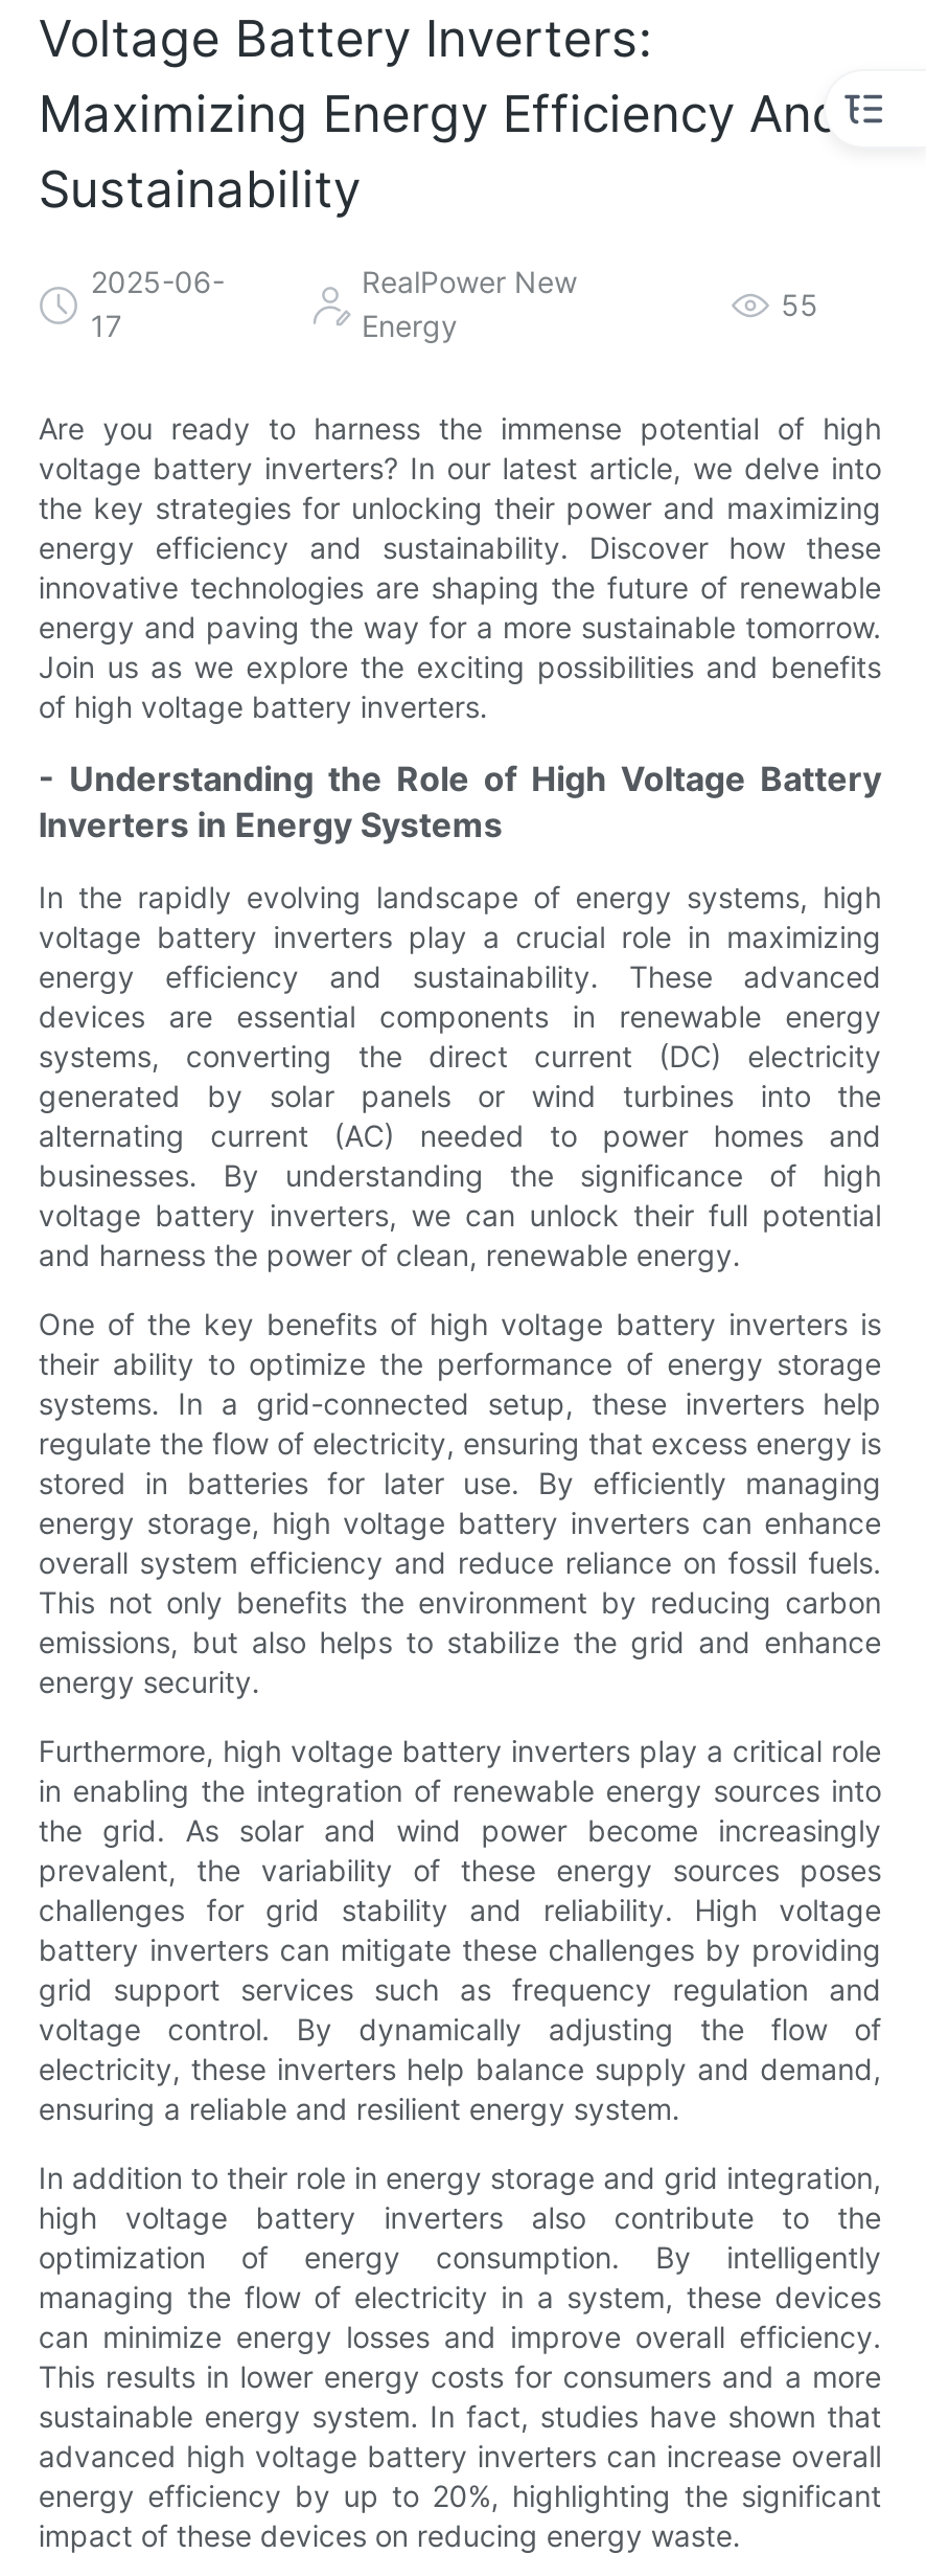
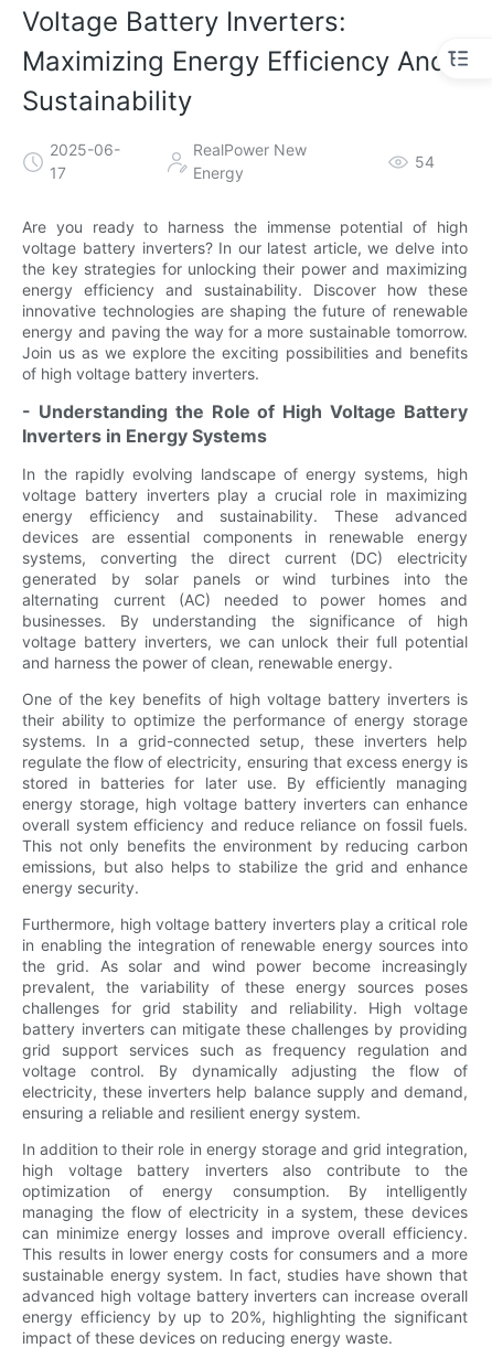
- 55
+ 54
